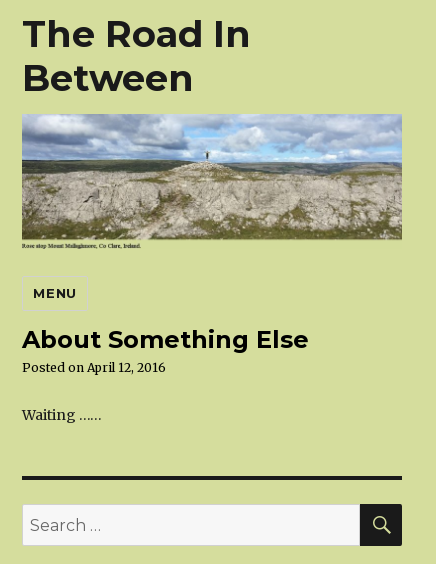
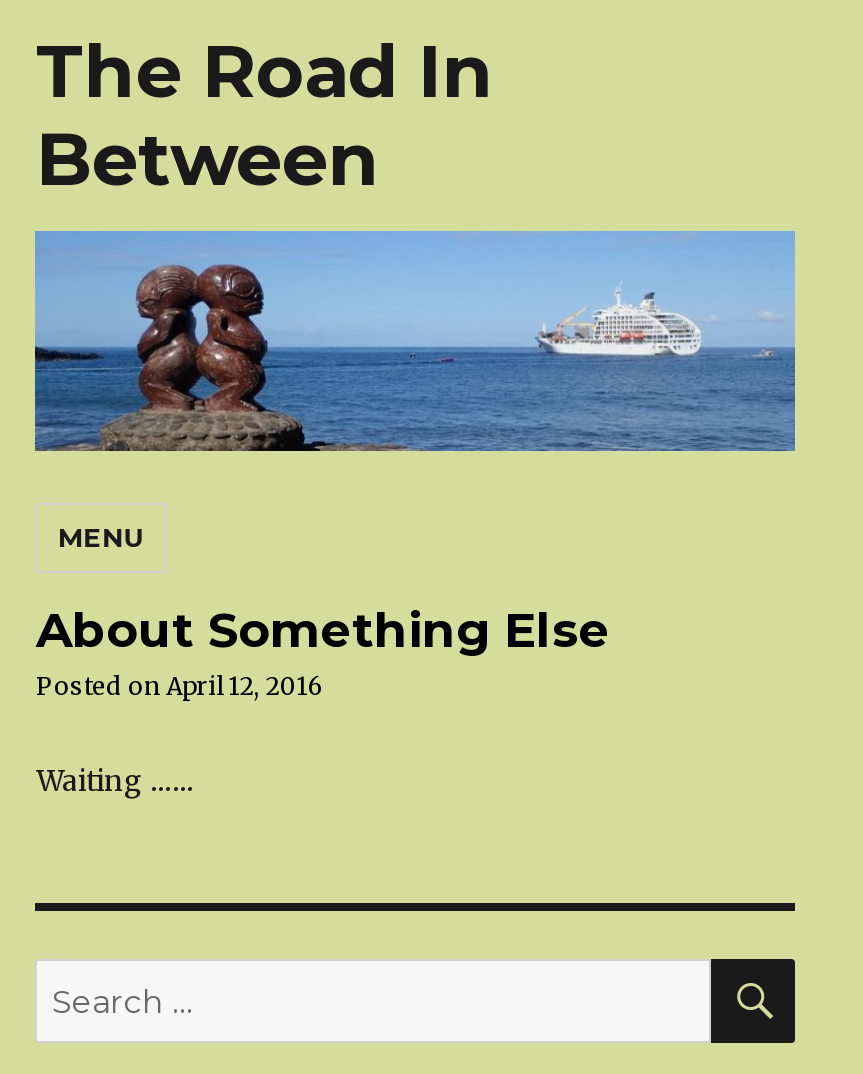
- [image]
+ [image]
